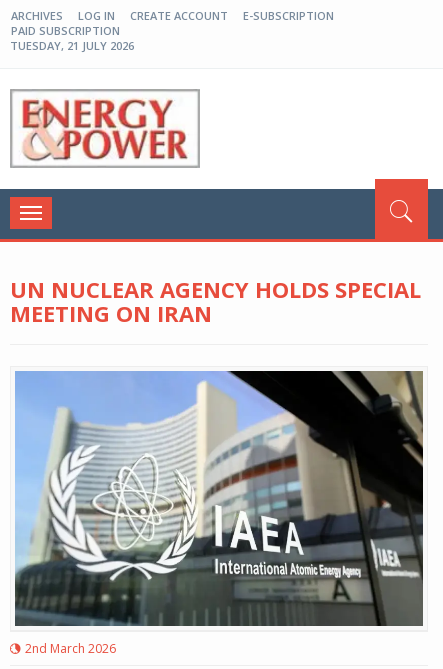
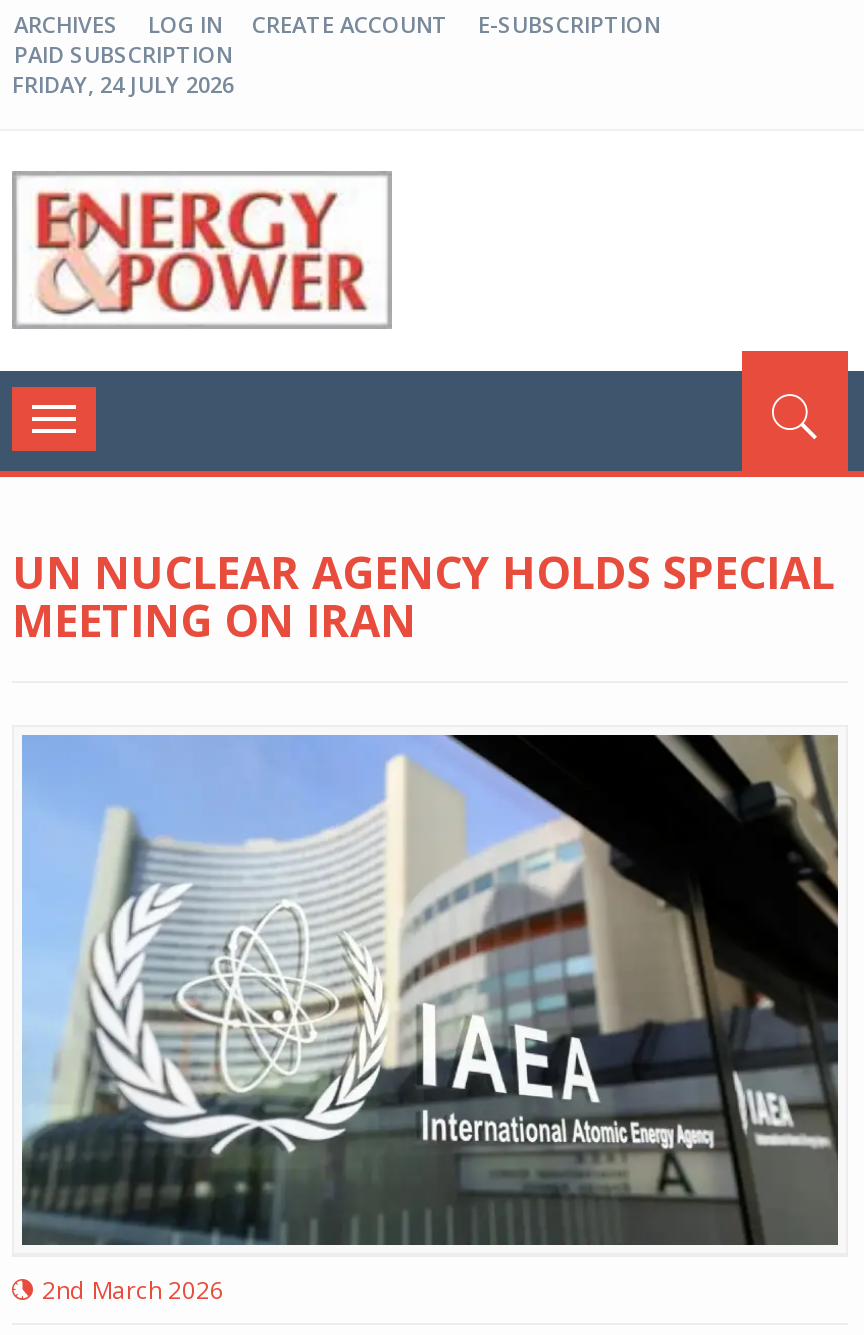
- TUESDAY, 21 JULY 2026
+ FRIDAY, 24 JULY 2026
